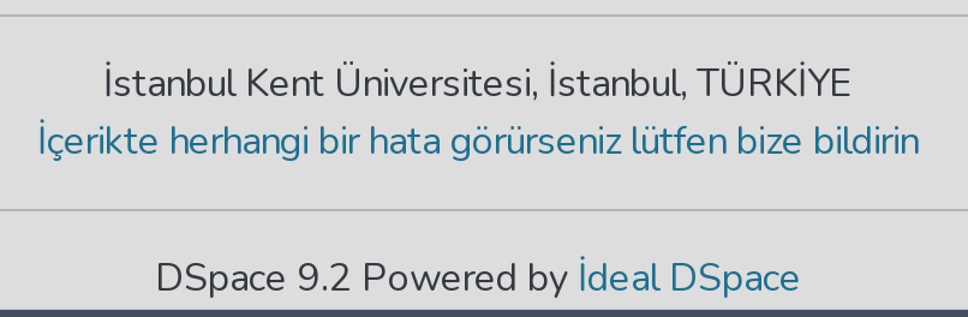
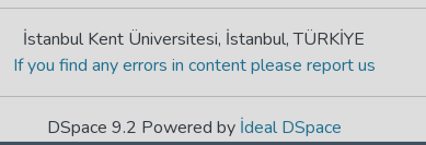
- İçerikte herhangi bir hata görürseniz lütfen bize bildirin
+ If you find any errors in content please report us
